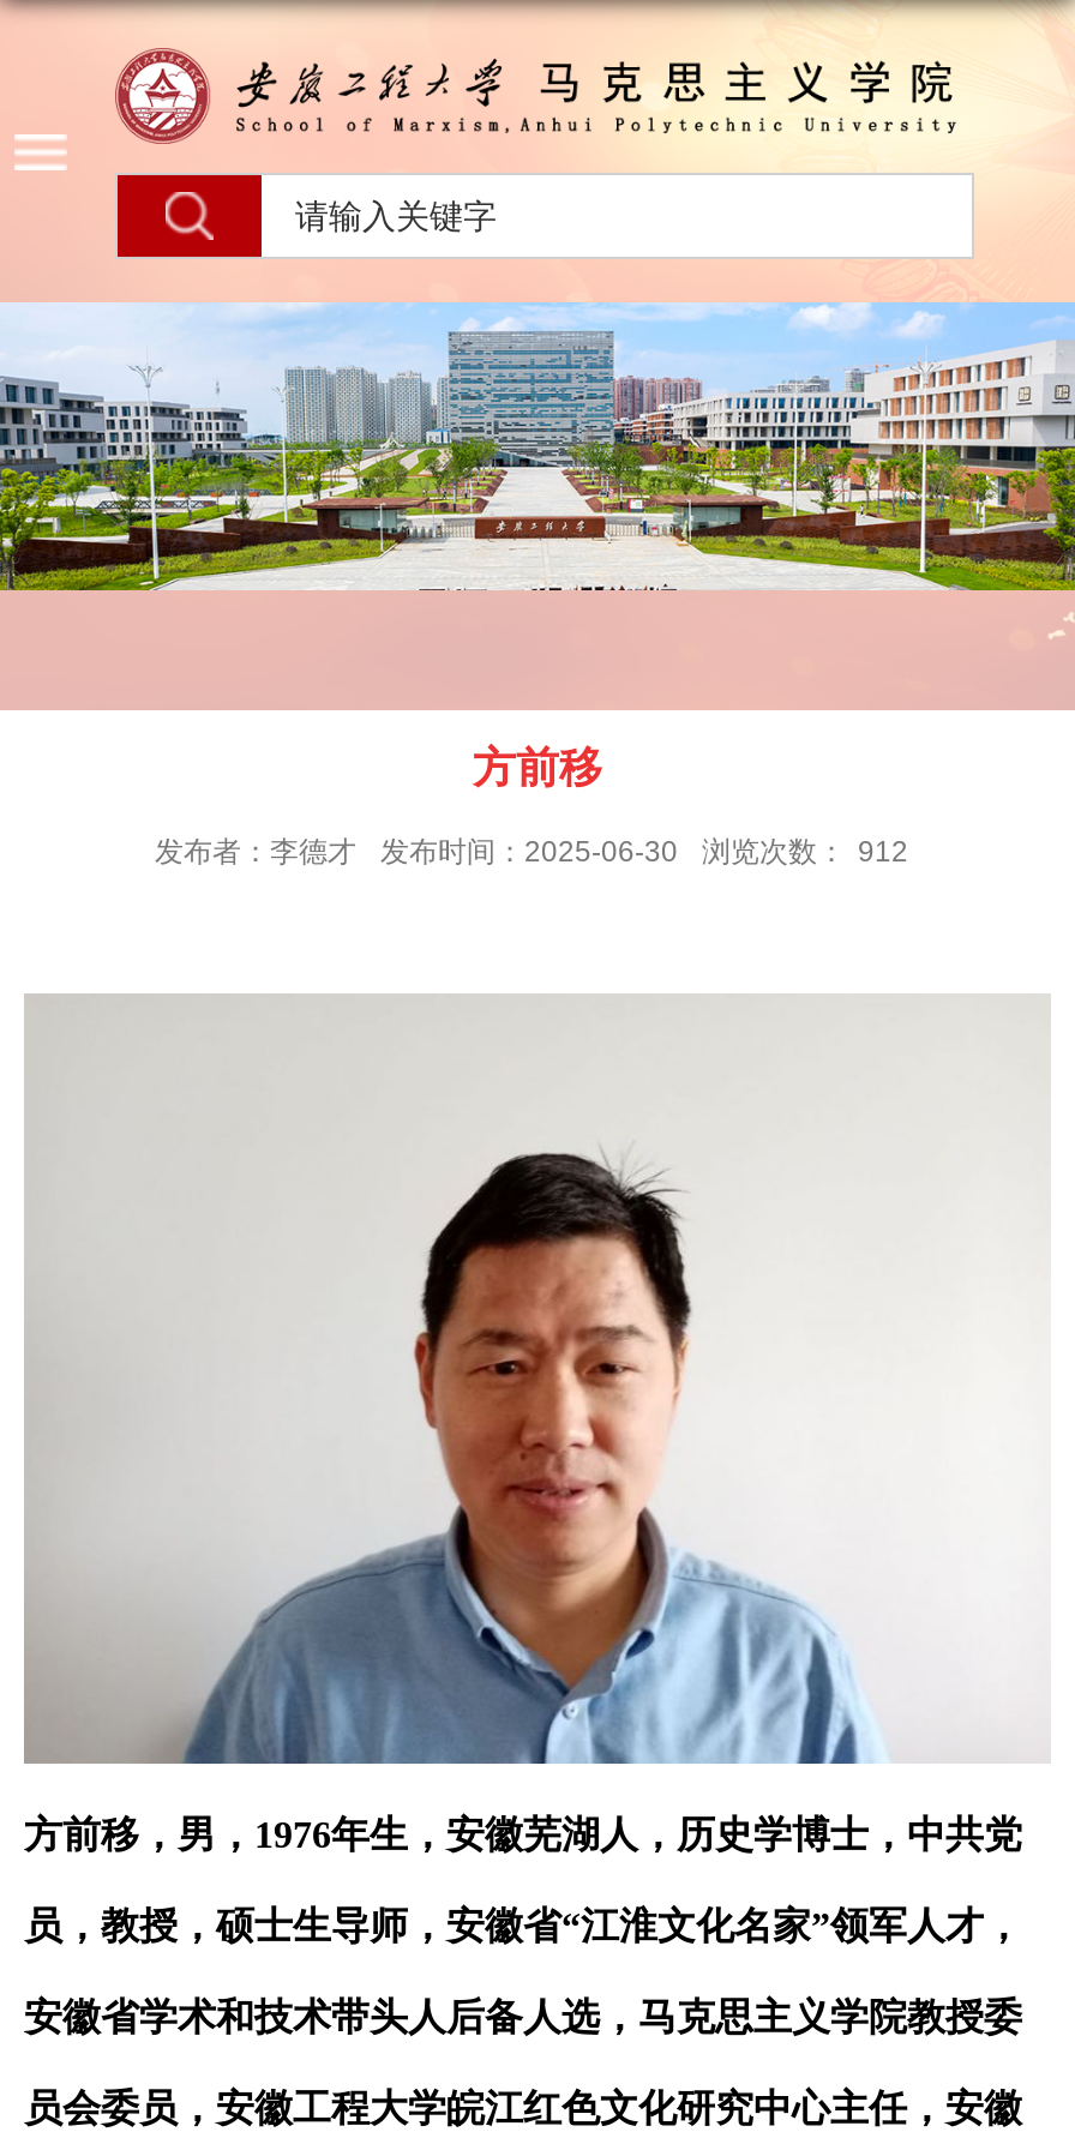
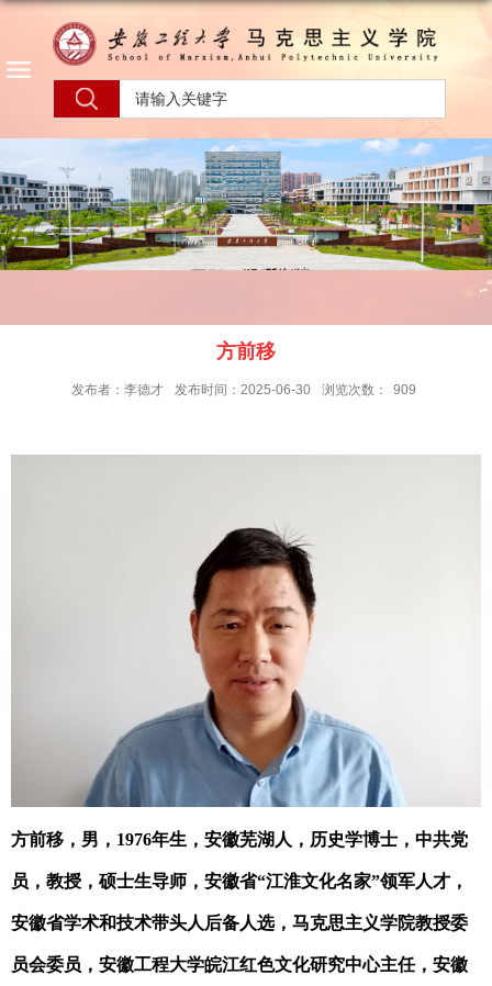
- 发布者：李德才 发布时间：2025-06-30 浏览次数： 912
+ 发布者：李德才 发布时间：2025-06-30 浏览次数： 909
